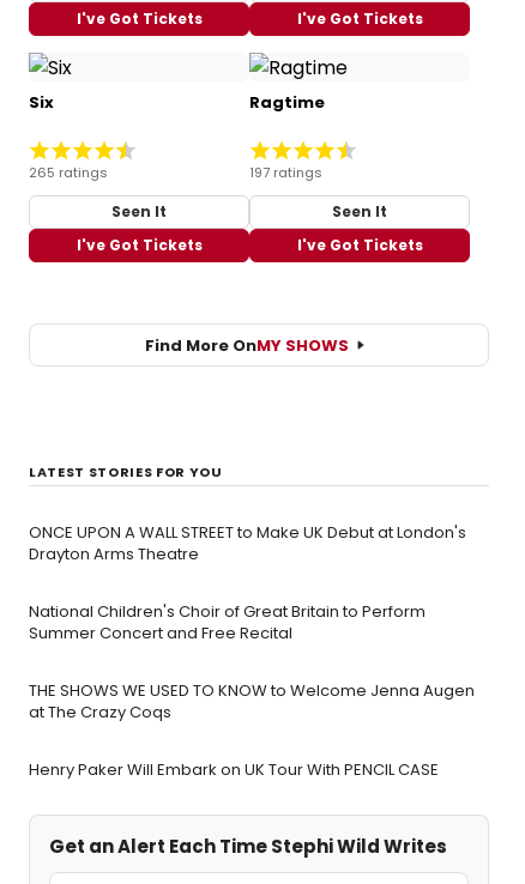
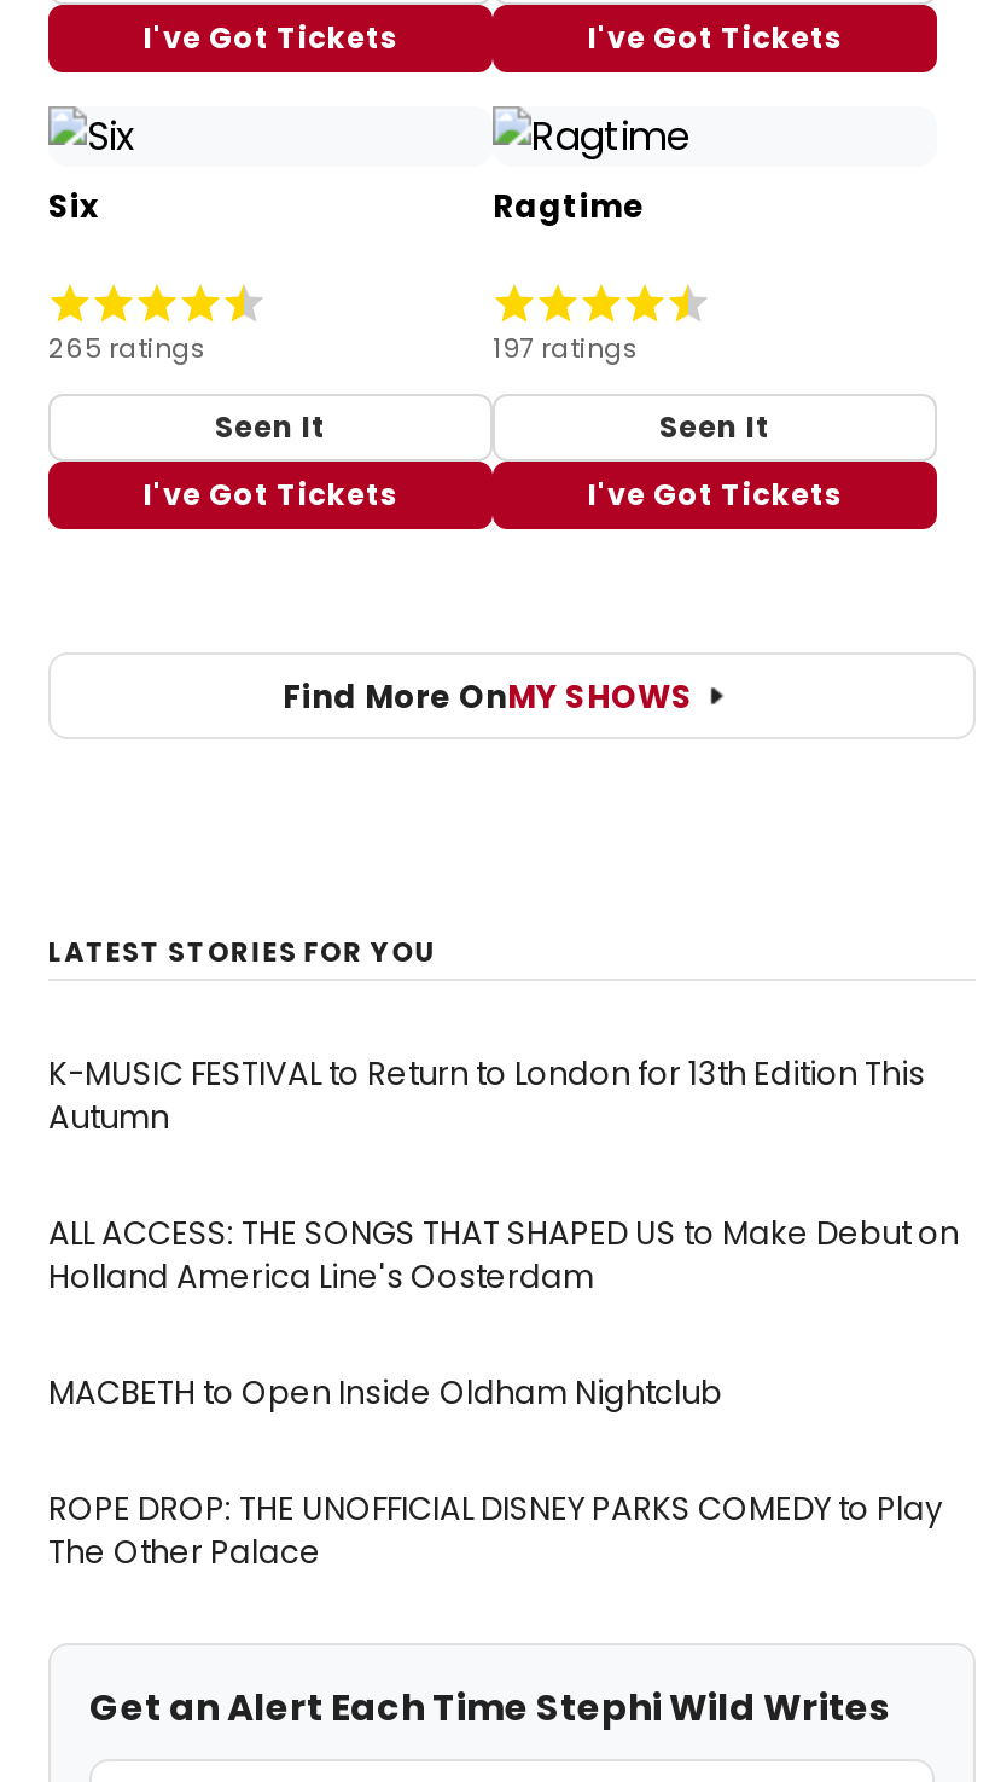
- ONCE UPON A WALL STREET to Make UK Debut at London's
- Drayton Arms Theatre
+ K-MUSIC FESTIVAL to Return to London for 13th Edition This
+ Autumn

- National Children's Choir of Great Britain to Perform
- Summer Concert and Free Recital
+ ALL ACCESS: THE SONGS THAT SHAPED US to Make Debut on
+ Holland America Line's Oosterdam

- THE SHOWS WE USED TO KNOW to Welcome Jenna Augen
- at The Crazy Coqs
+ MACBETH to Open Inside Oldham Nightclub

- Henry Paker Will Embark on UK Tour With PENCIL CASE
+ ROPE DROP: THE UNOFFICIAL DISNEY PARKS COMEDY to Play
+ The Other Palace
